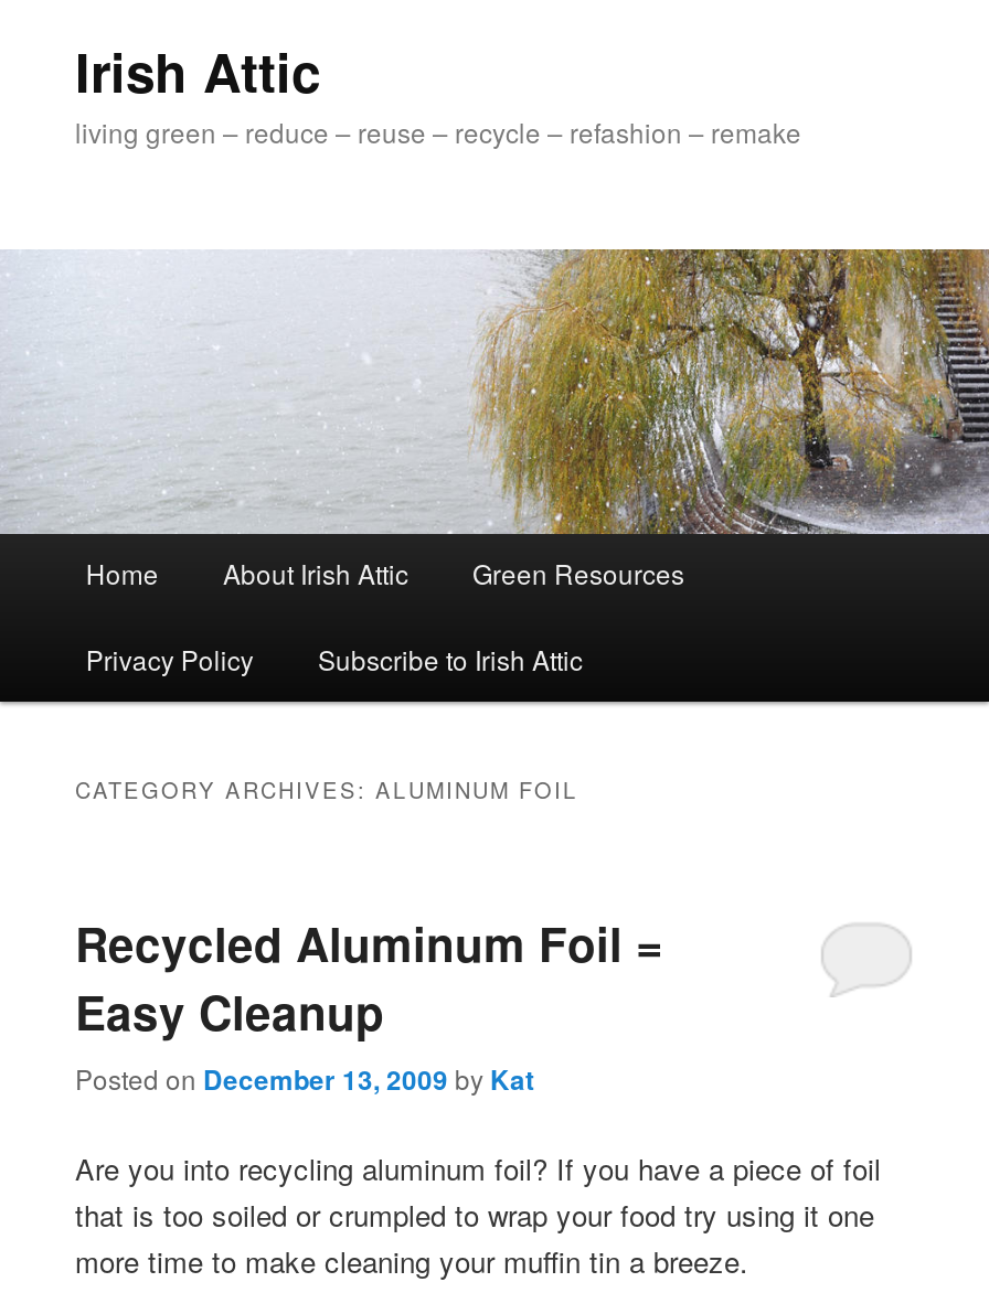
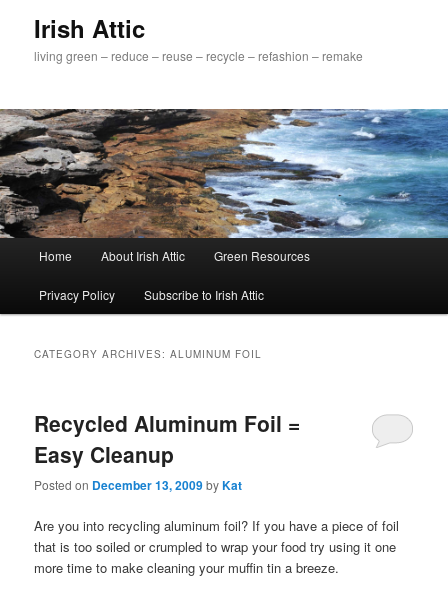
- [image]
+ [image]
